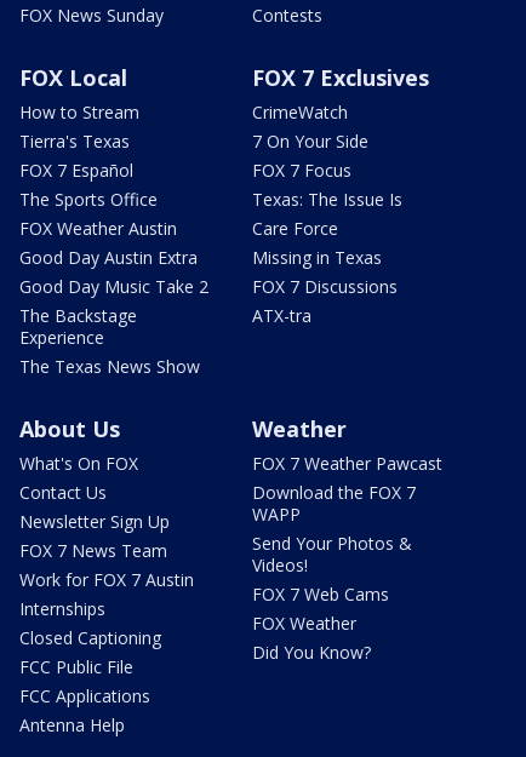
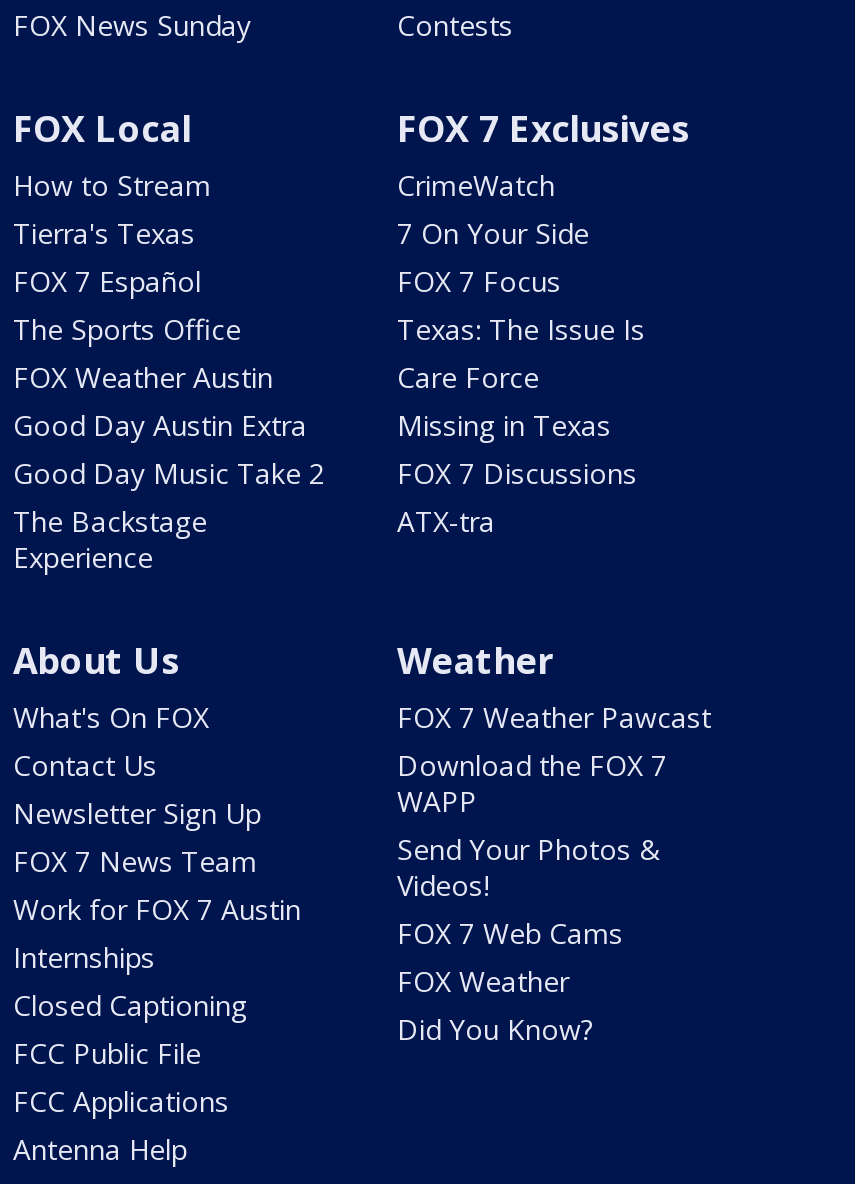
- The Texas News Show
